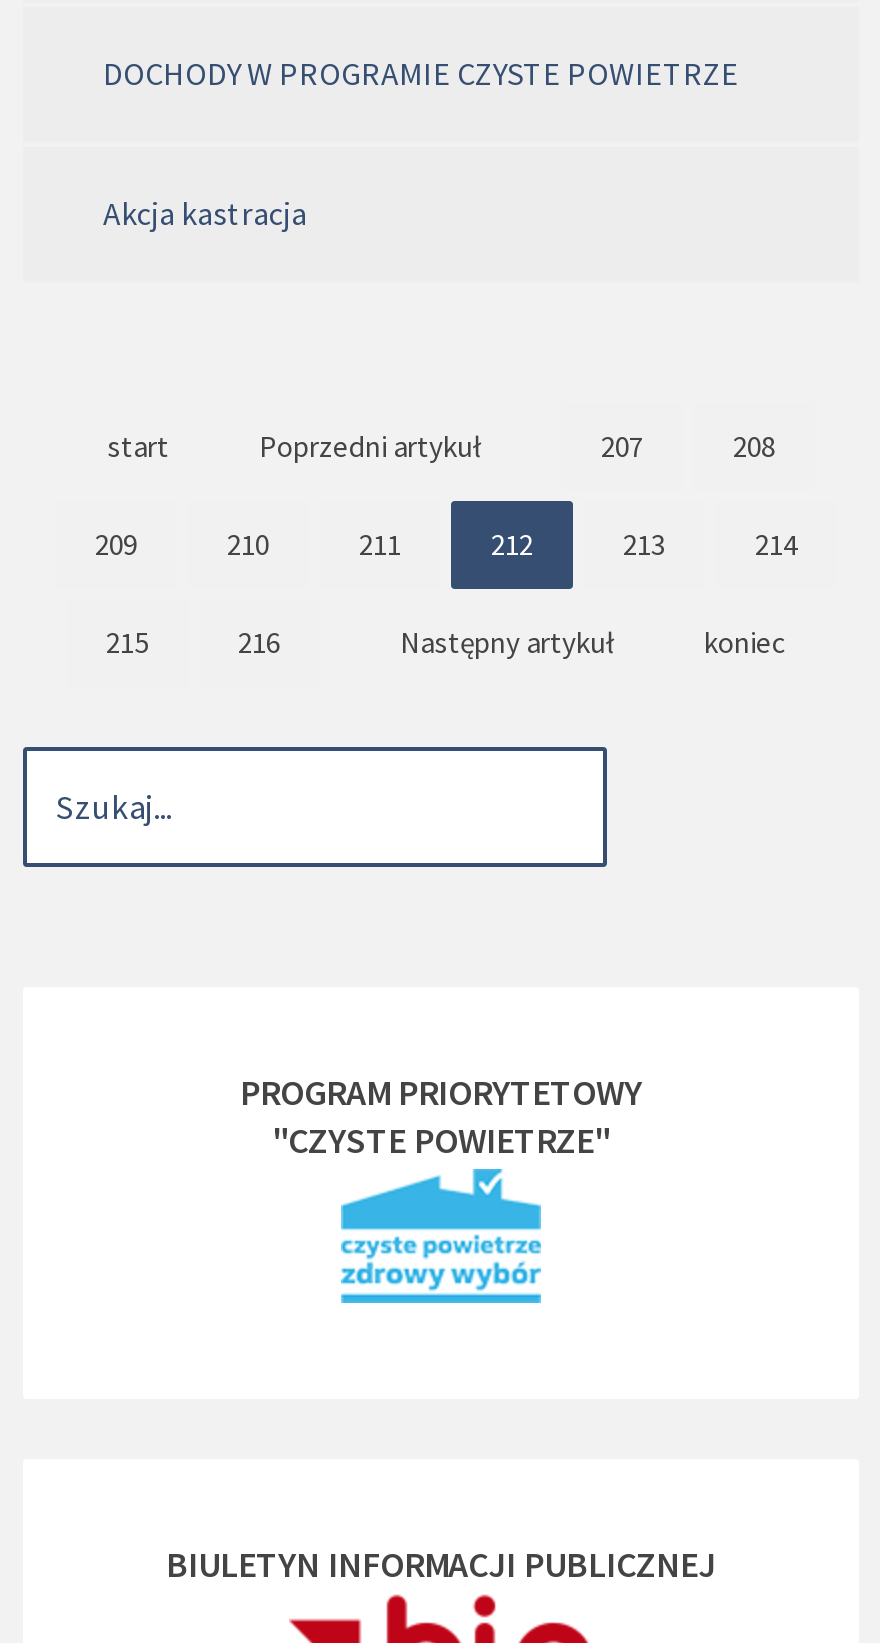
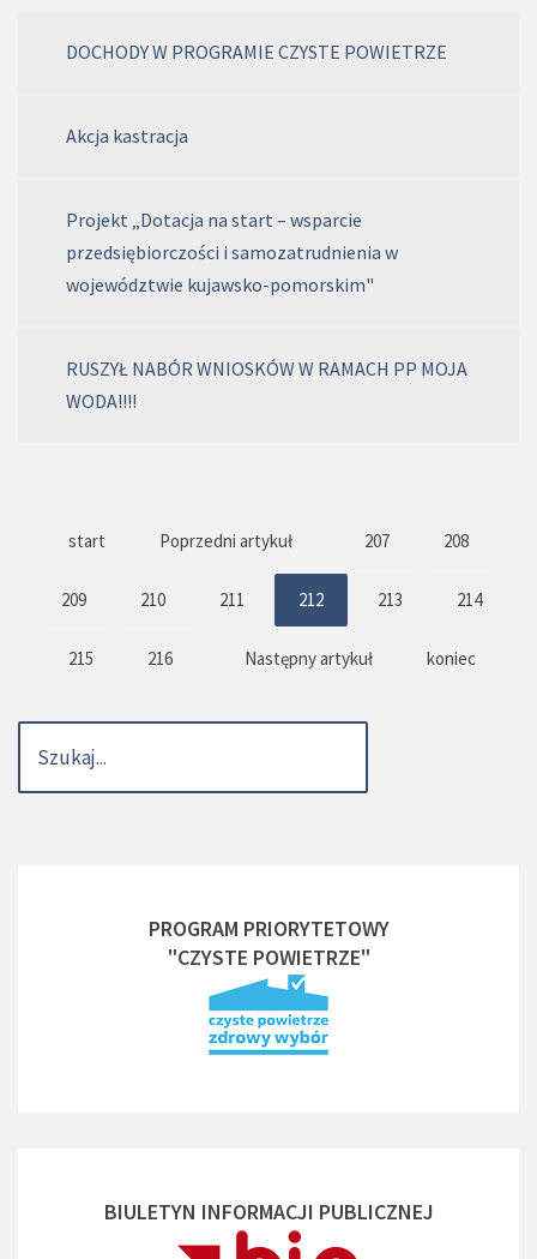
+ Projekt „Dotacja na start – wsparcie
+ przedsiębiorczości i samozatrudnienia w
+ województwie kujawsko-pomorskim"
+ RUSZYŁ NABÓR WNIOSKÓW W RAMACH PP MOJA
+ WODA!!!!
